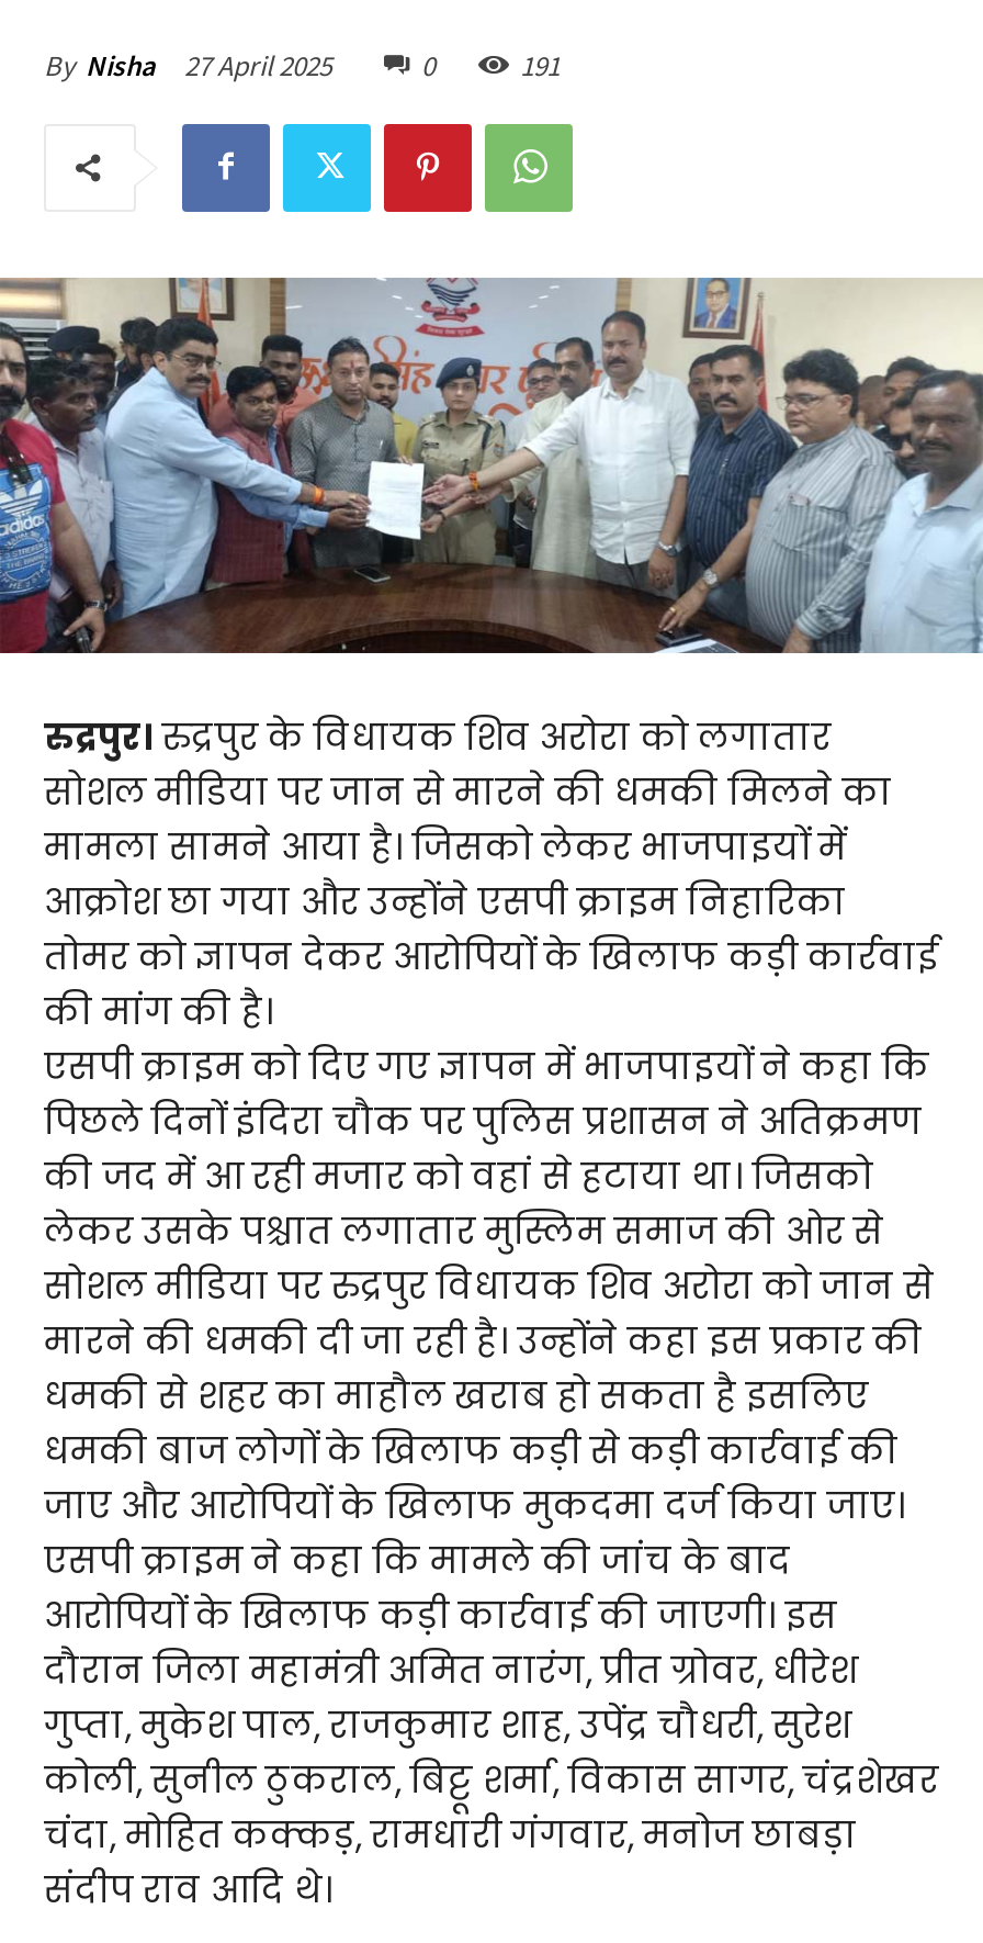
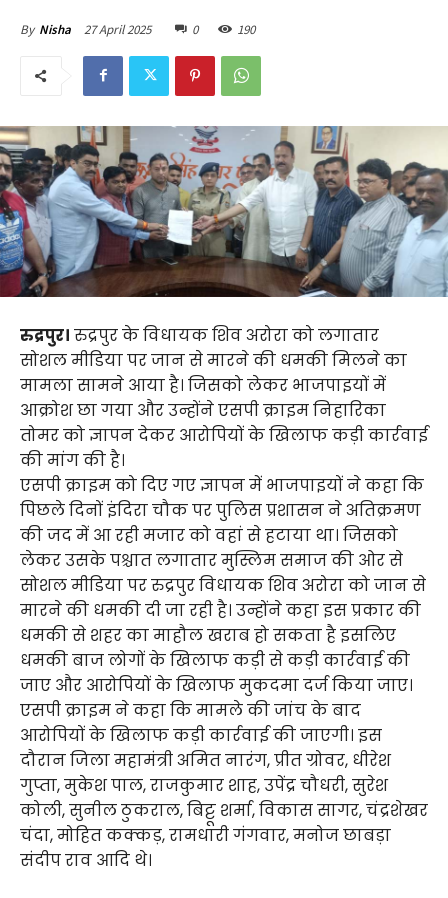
- 191
+ 190
